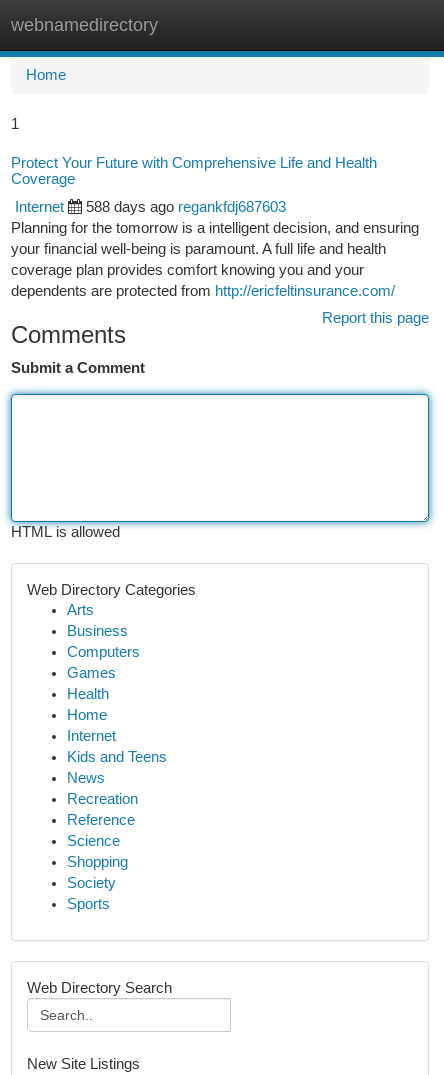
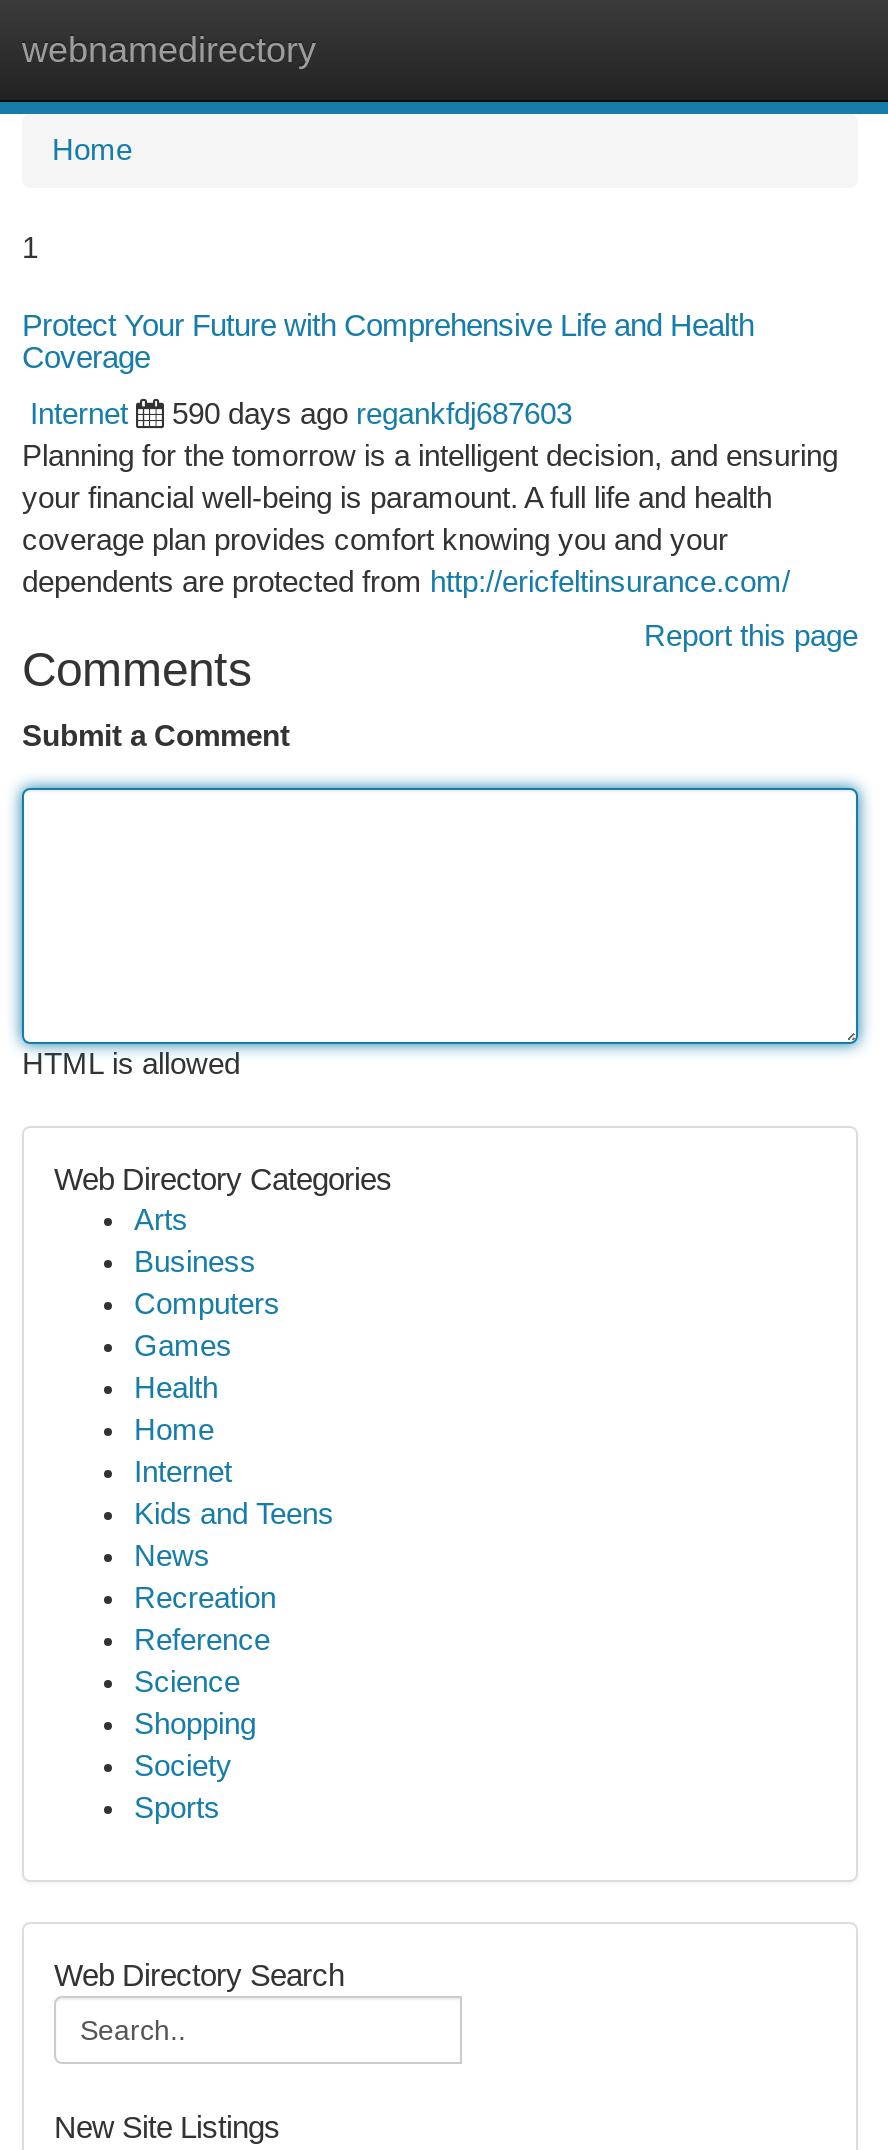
- 588 days ago regankfdj687603
+ 590 days ago regankfdj687603
